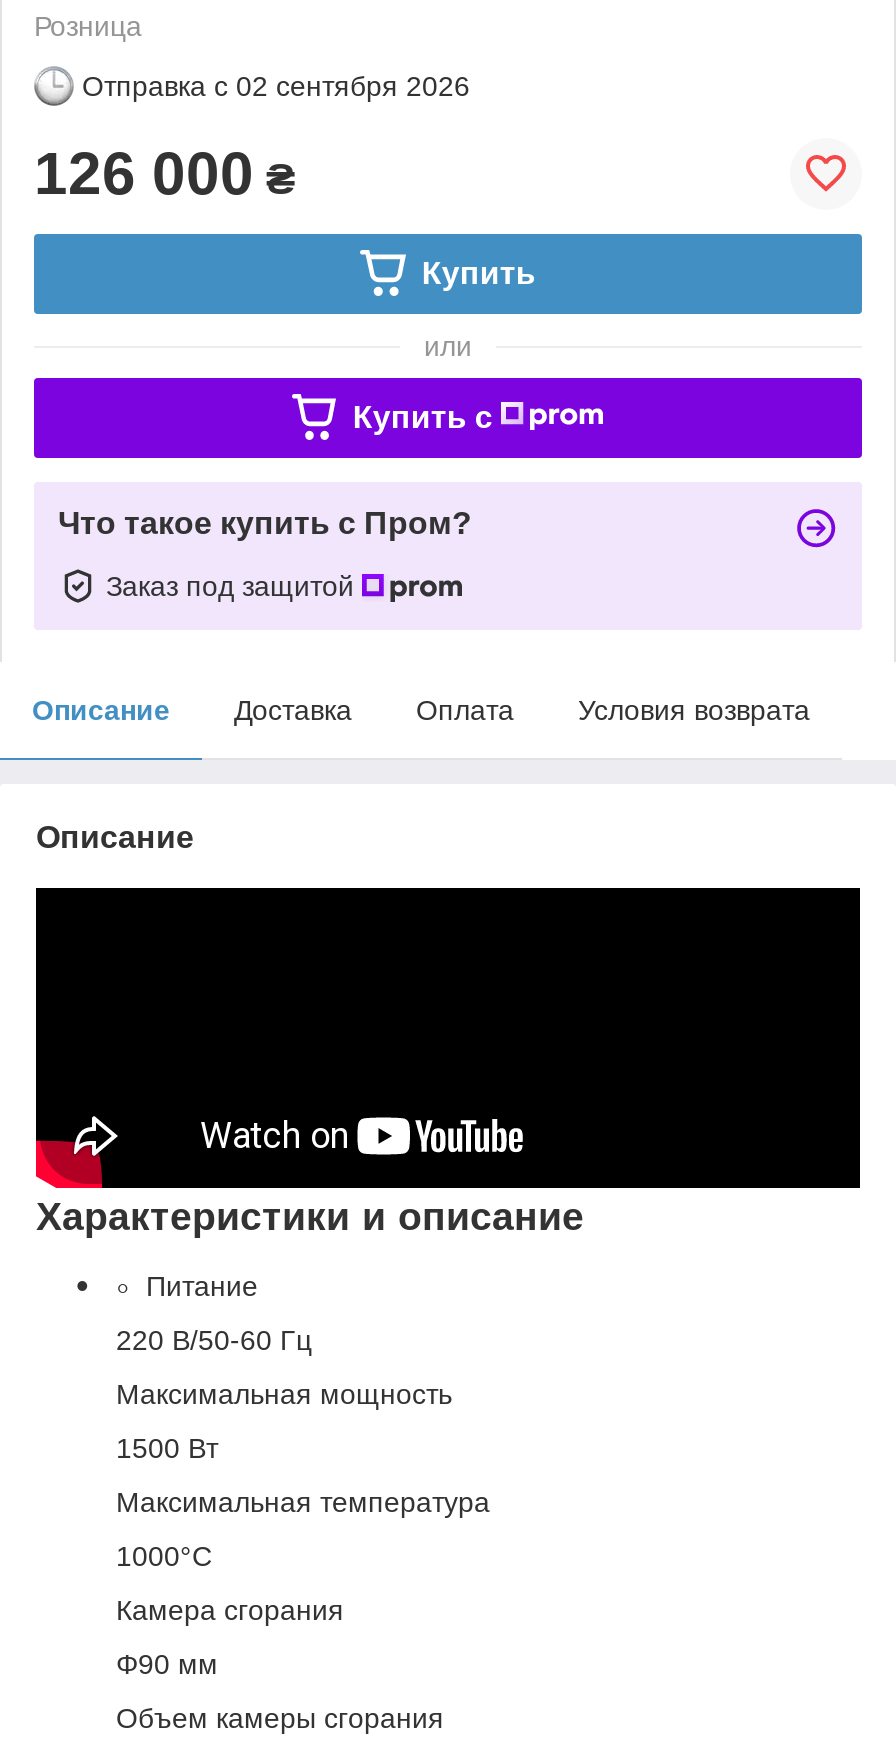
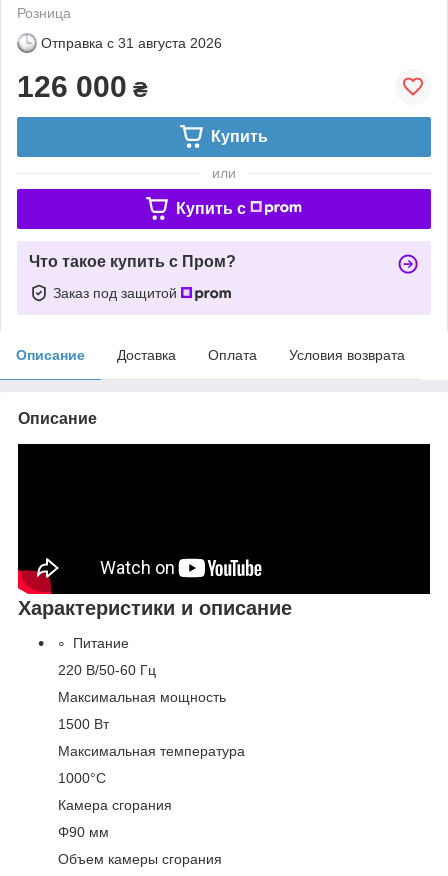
- Отправка с 02 сентября 2026
+ Отправка с 31 августа 2026
